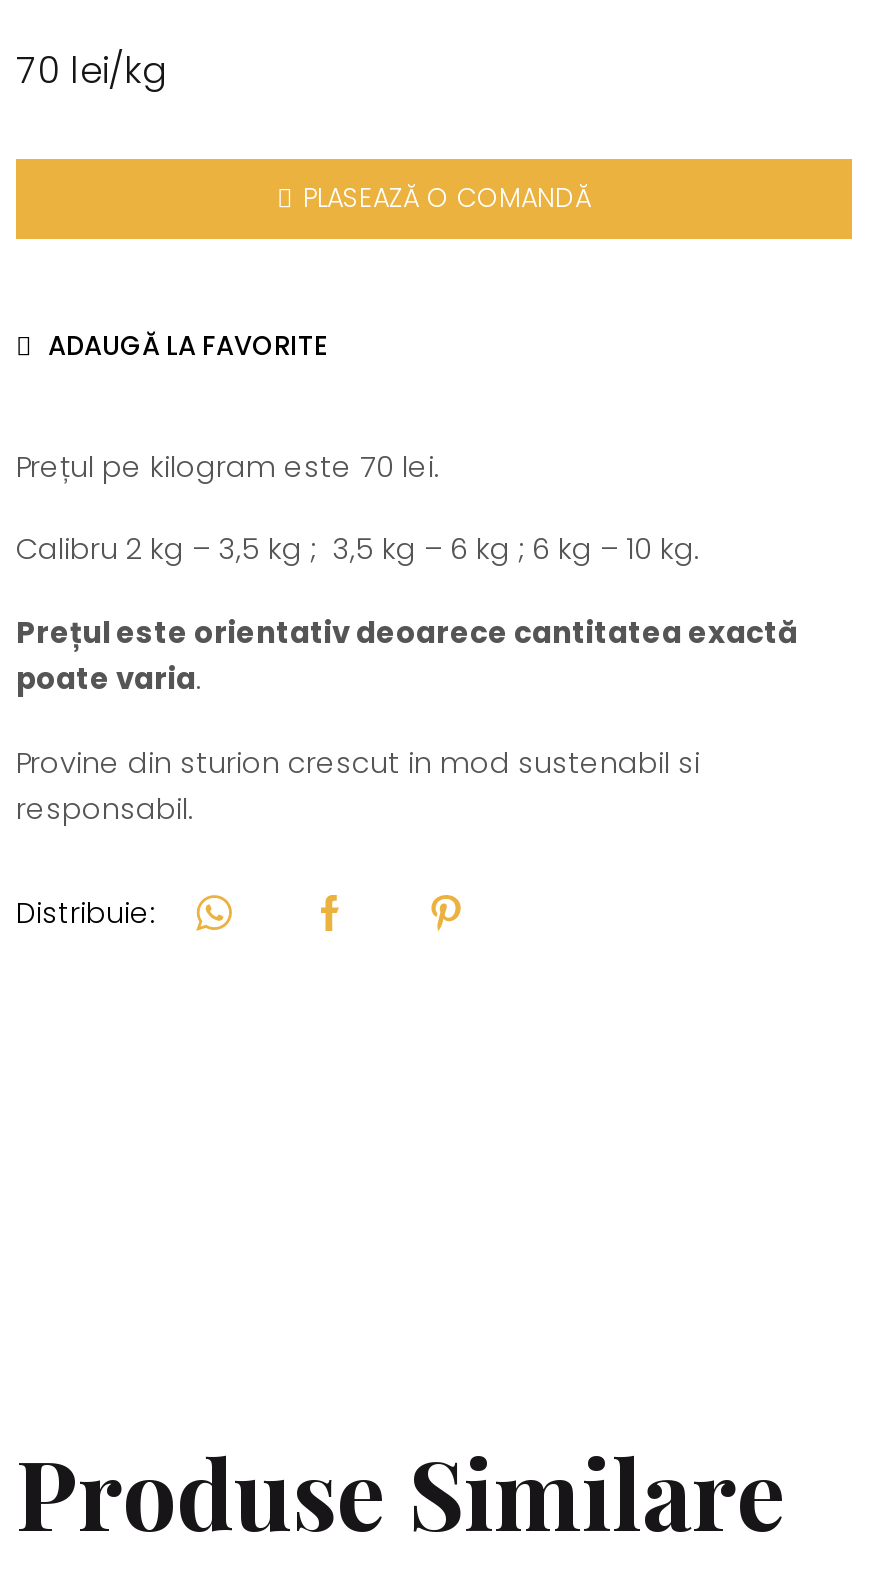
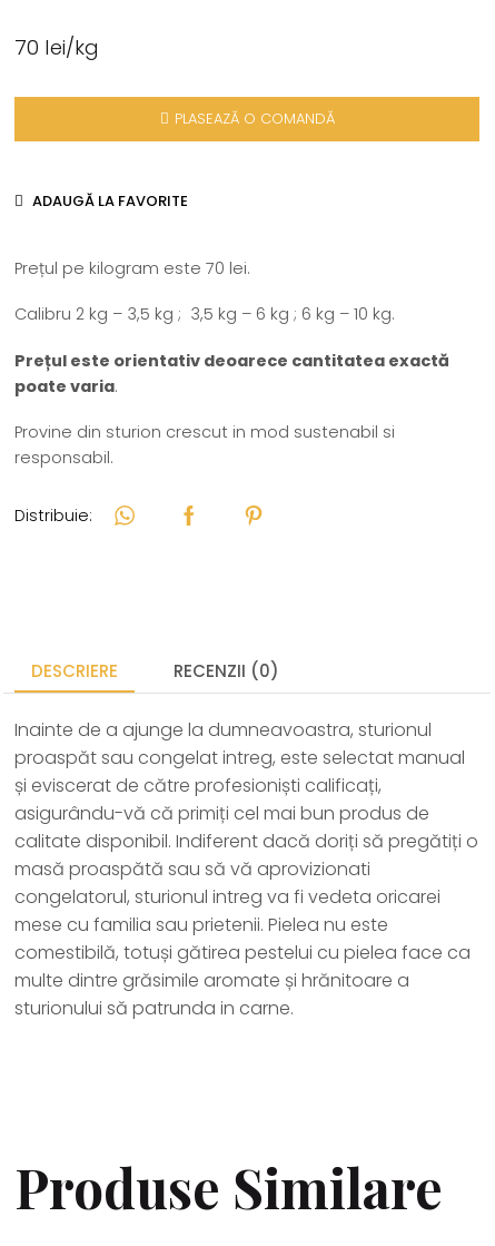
+ DESCRIERE
+ RECENZII (0)
+ Inainte de a ajunge la dumneavoastra, sturionul
+ proaspăt sau congelat intreg, este selectat manual
+ și eviscerat de către profesioniști calificați,
+ asigurându-vă că primiți cel mai bun produs de
+ calitate disponibil. Indiferent dacă doriți să pregătiți o
+ masă proaspătă sau să vă aprovizionati
+ congelatorul, sturionul intreg va fi vedeta oricarei
+ mese cu familia sau prietenii. Pielea nu este
+ comestibilă, totuși gătirea pestelui cu pielea face ca
+ multe dintre grăsimile aromate și hrănitoare a
+ sturionului să patrunda in carne.
